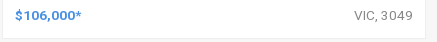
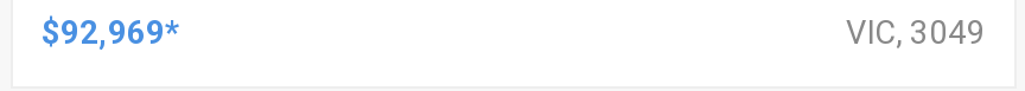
- $106,000*
+ $92,969*
